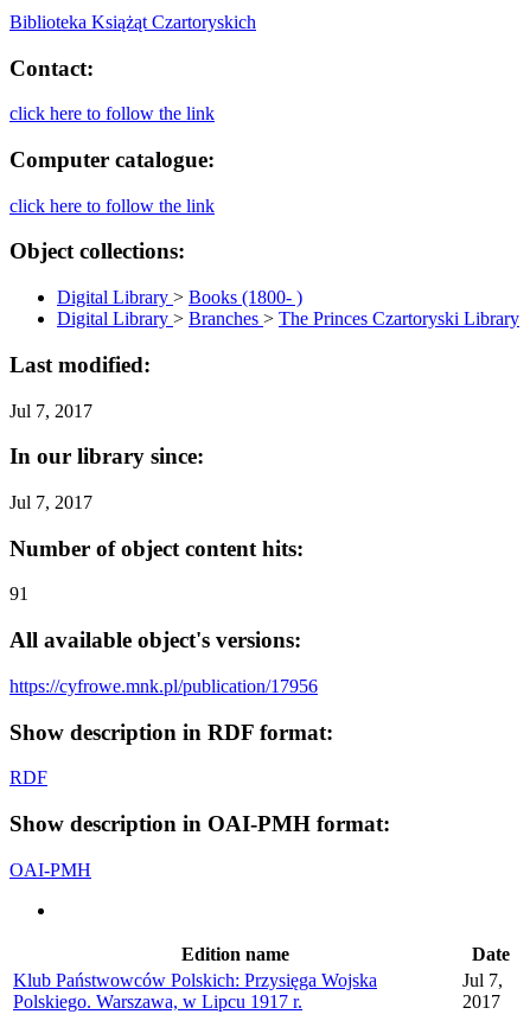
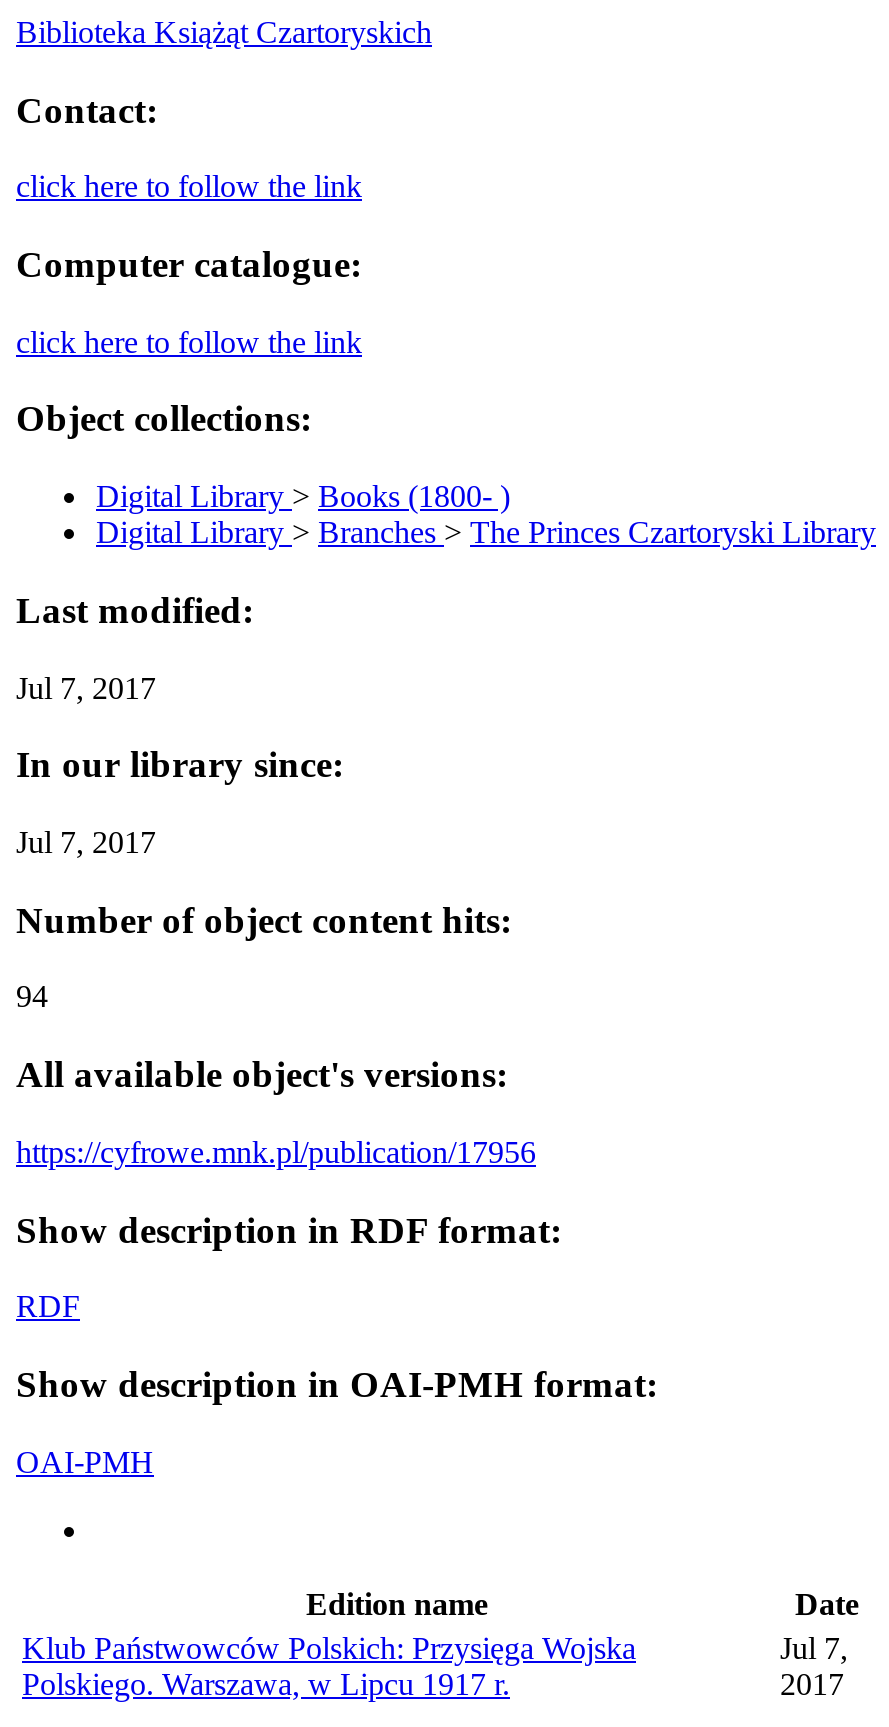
- 91
+ 94
